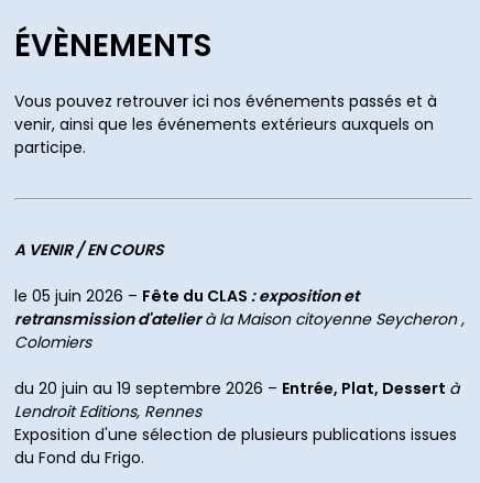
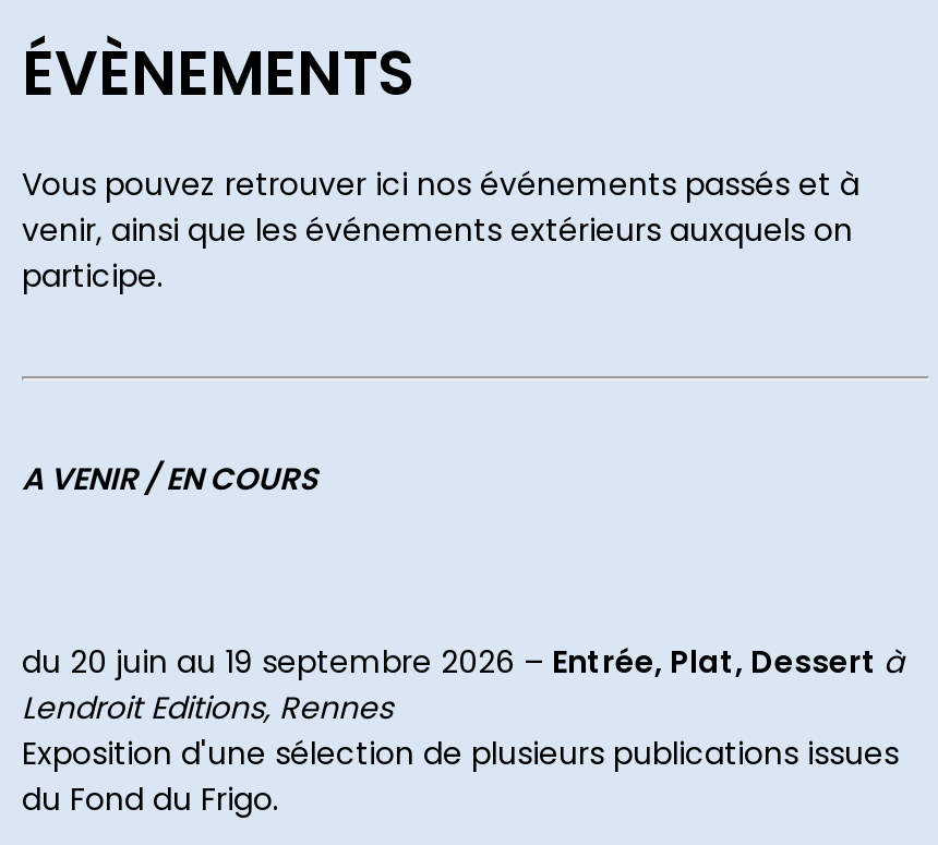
- le 05 juin 2026 – Fête du CLAS: exposition et
- retransmission d'atelier à la Maison citoyenne Seycheron ,
- Colomiers
